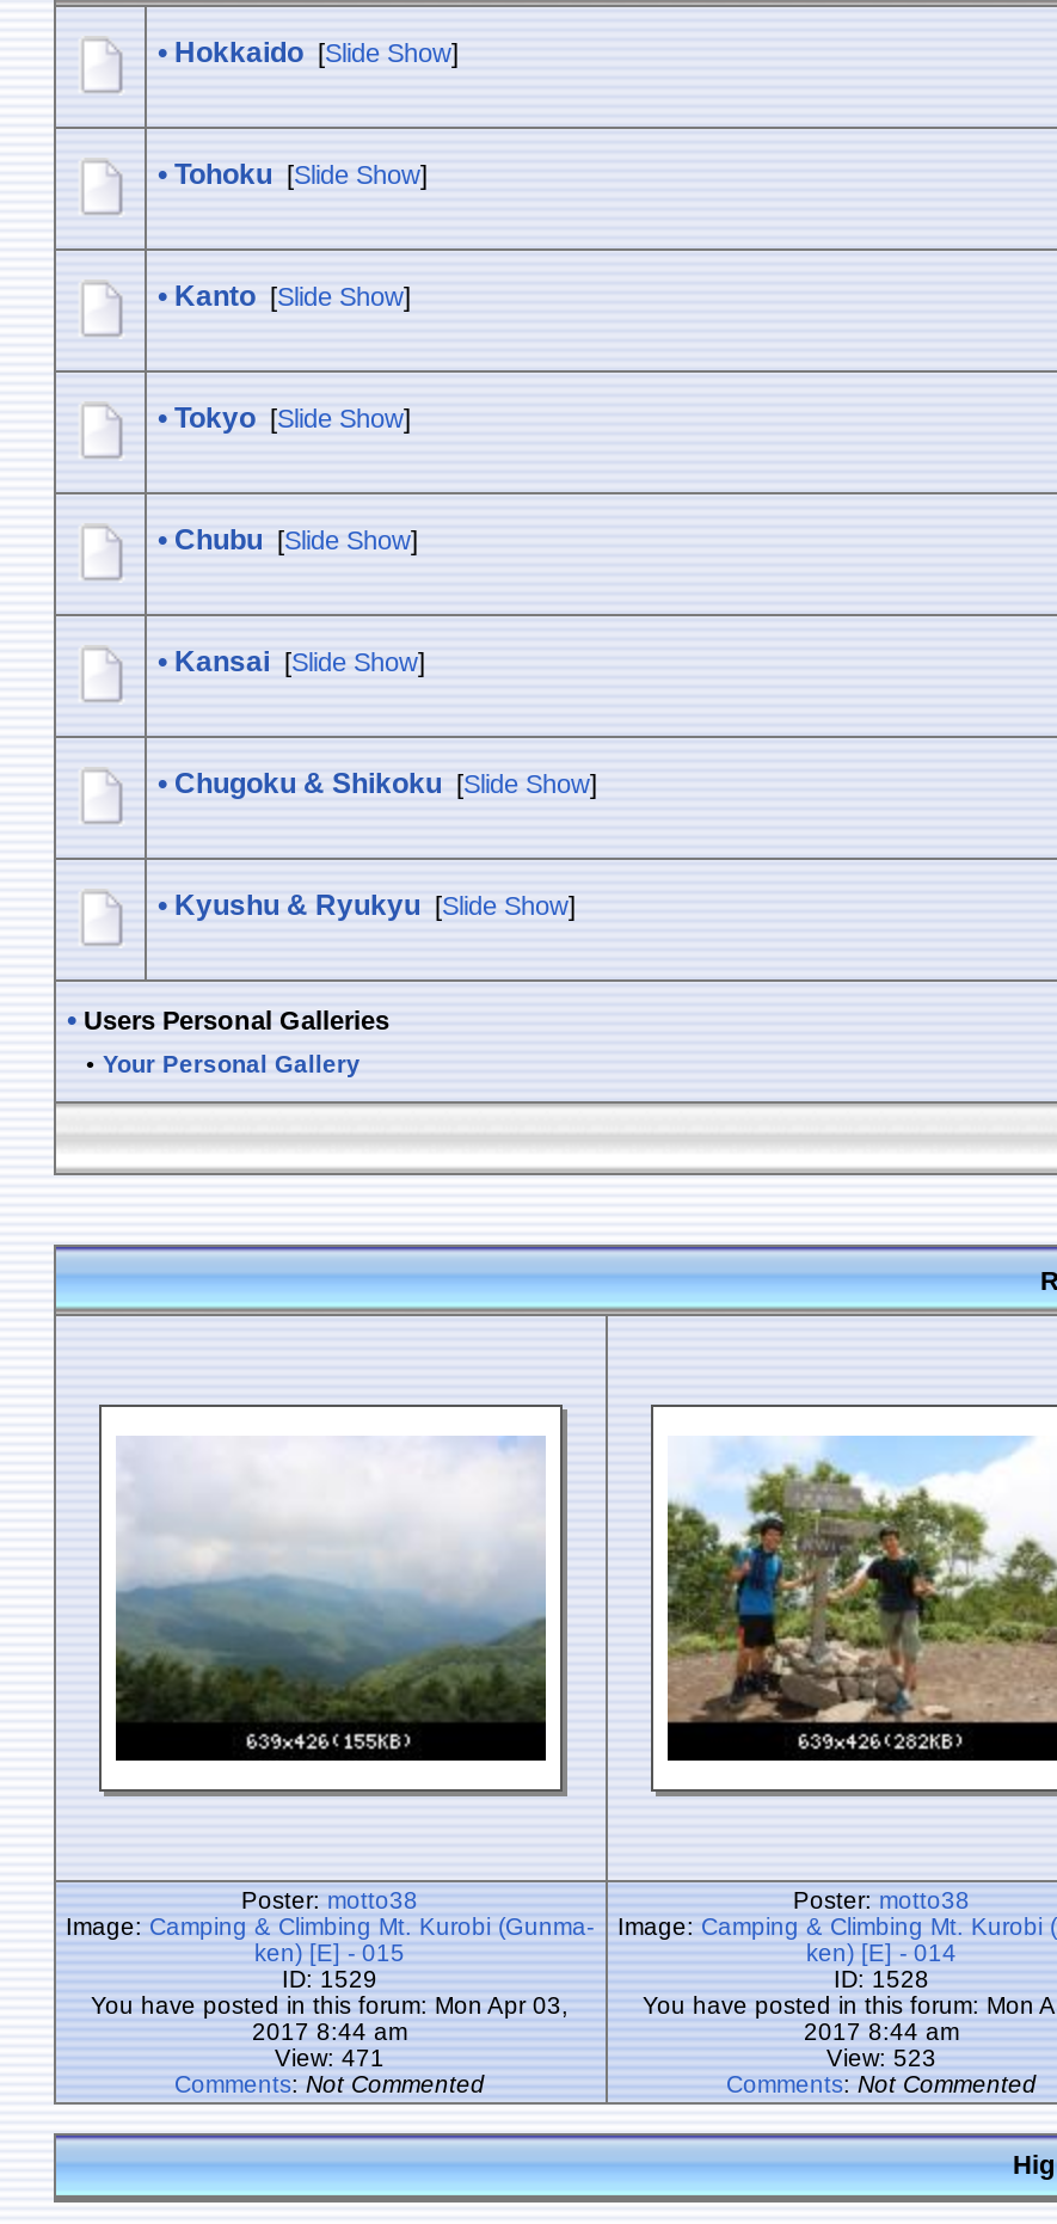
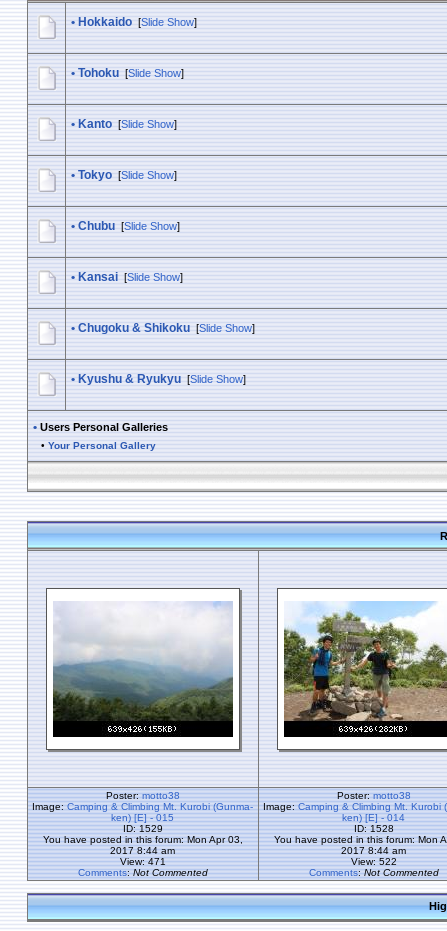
- View: 523
+ View: 522
